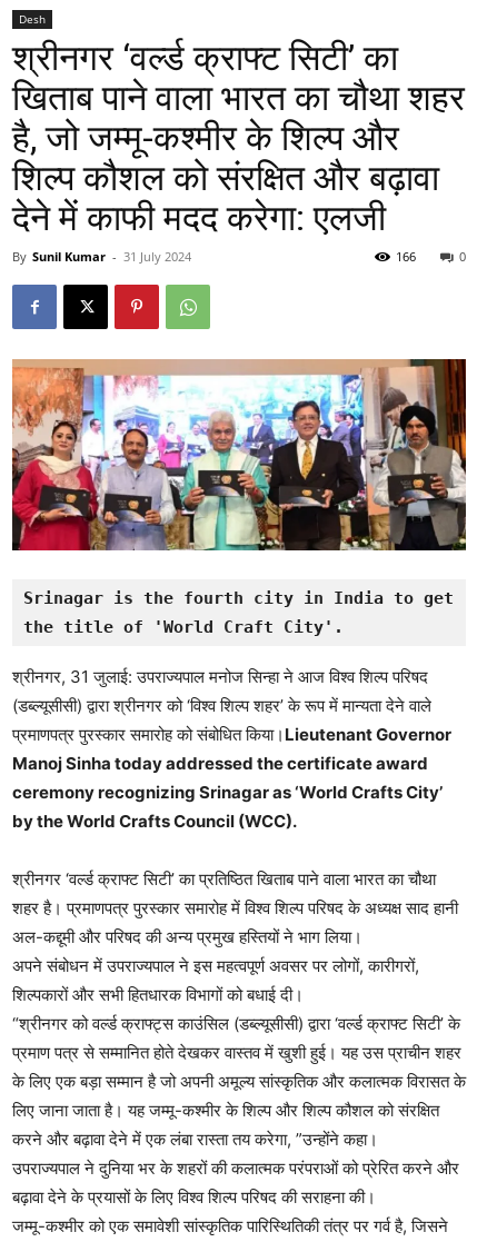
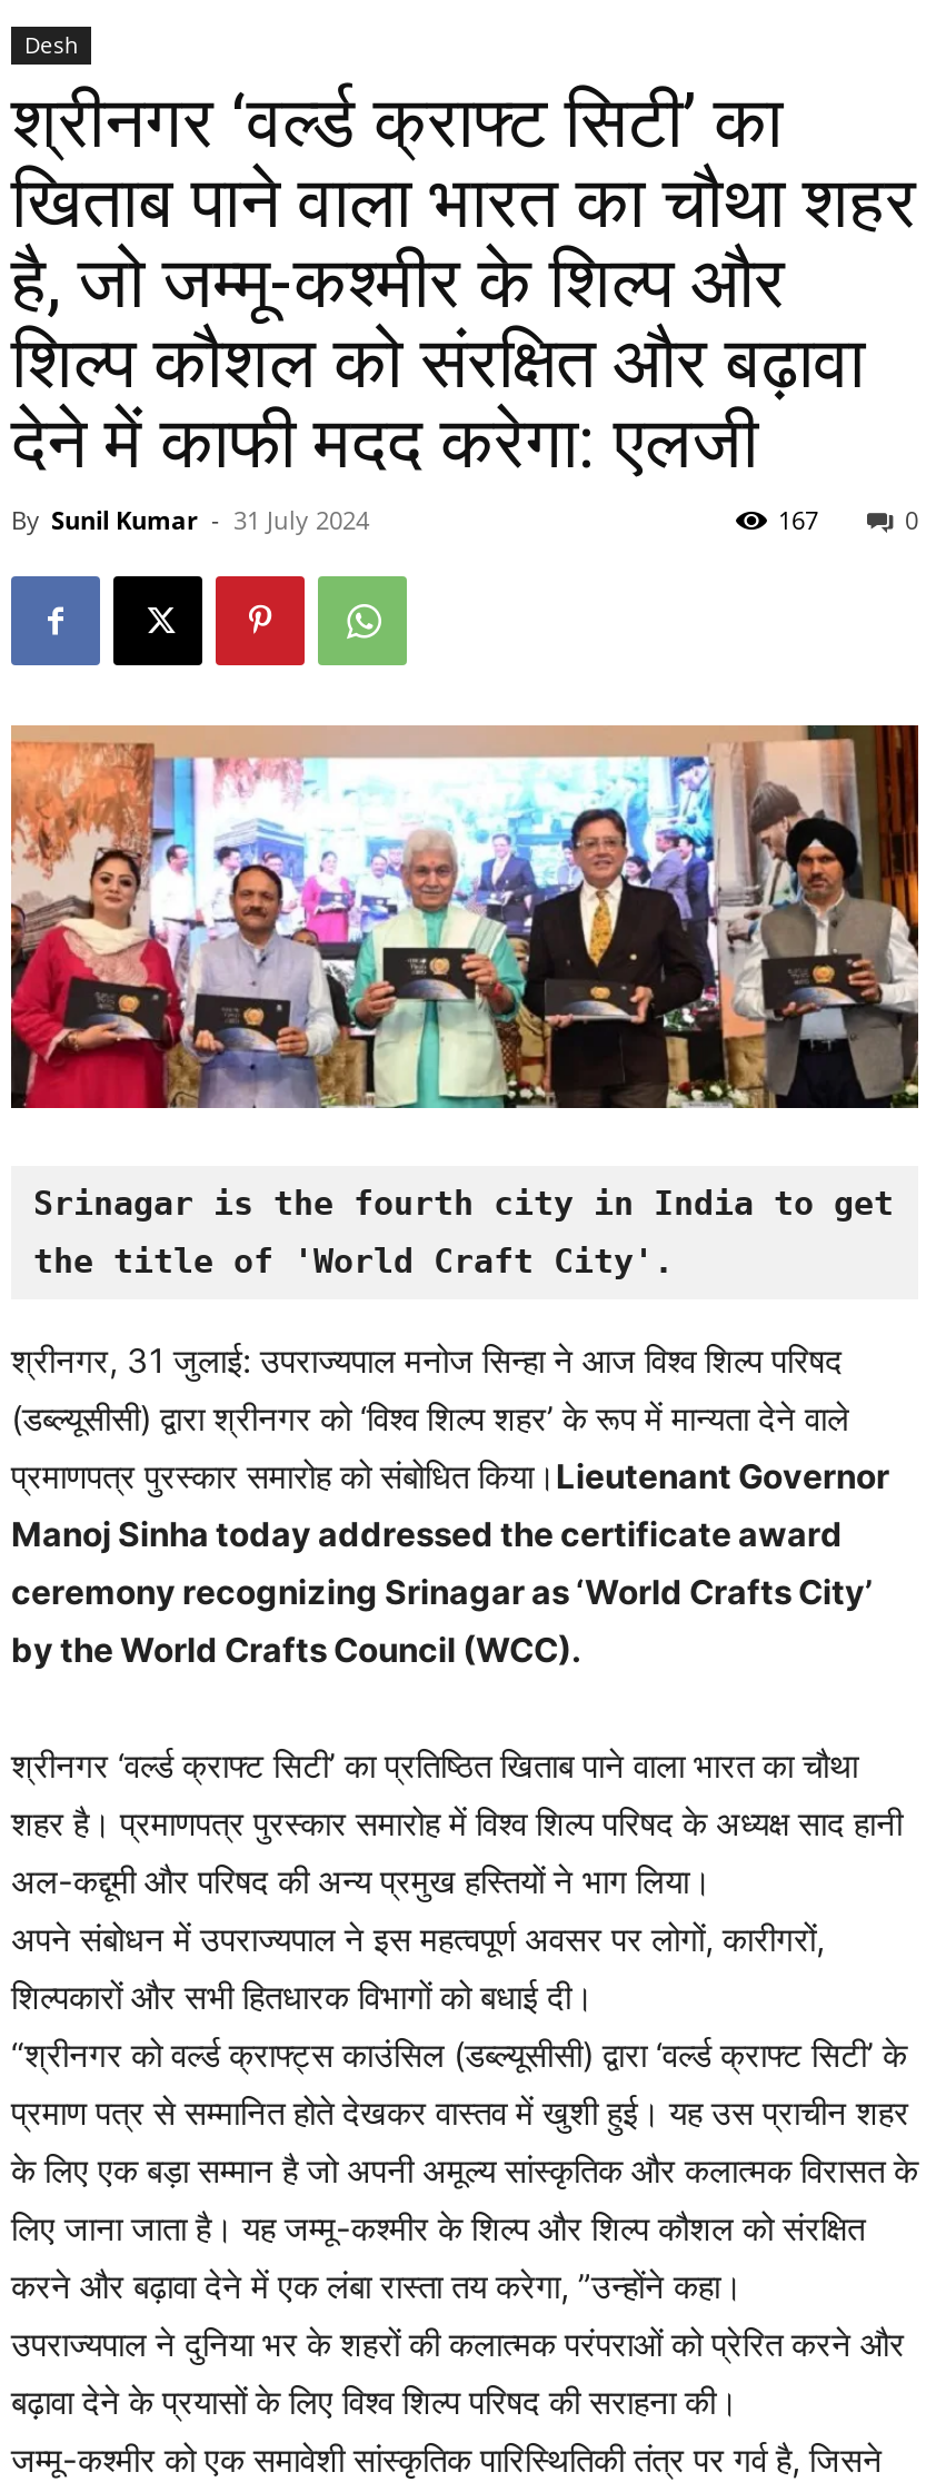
- 166
+ 167
